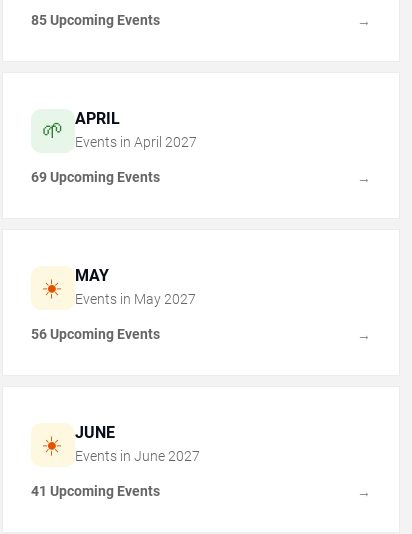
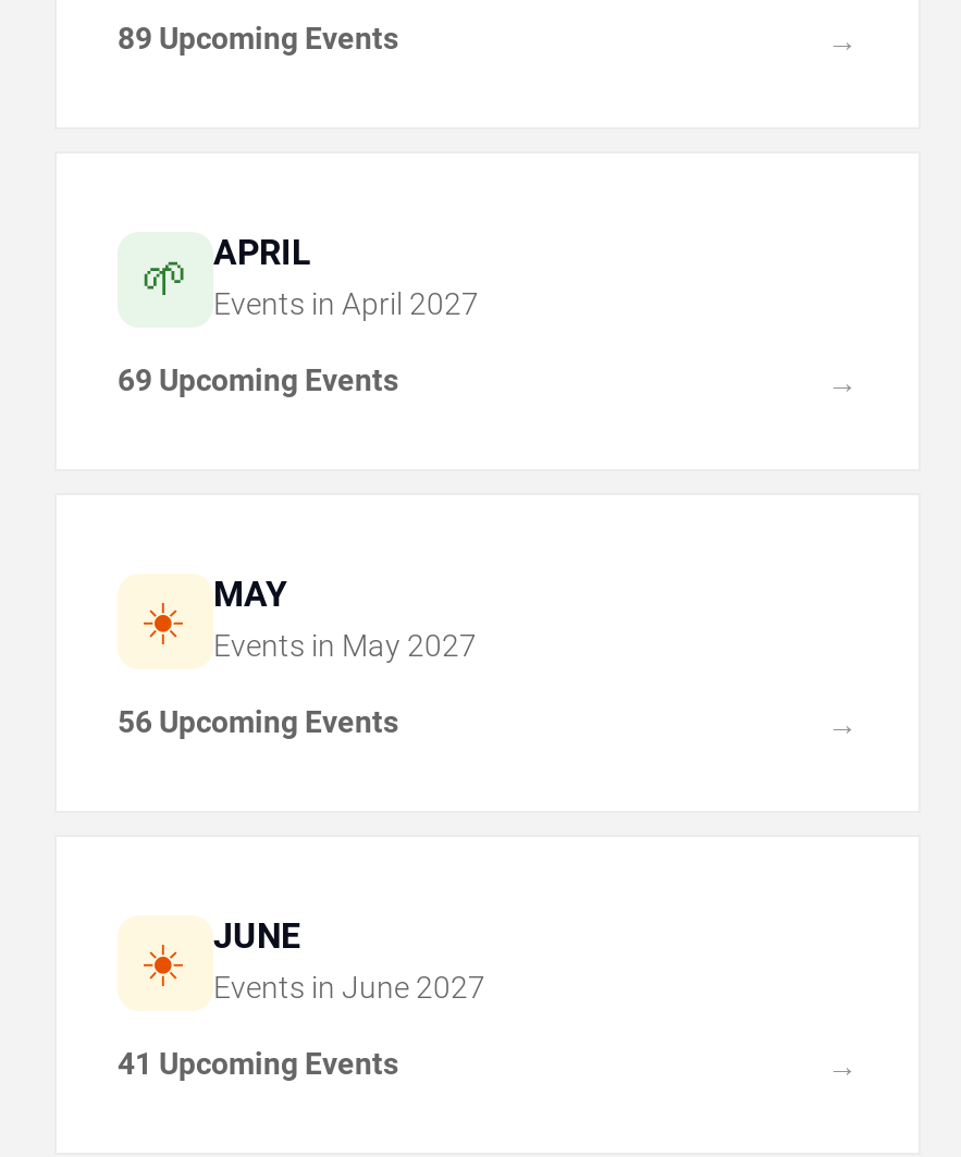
- 85 Upcoming Events
+ 89 Upcoming Events
